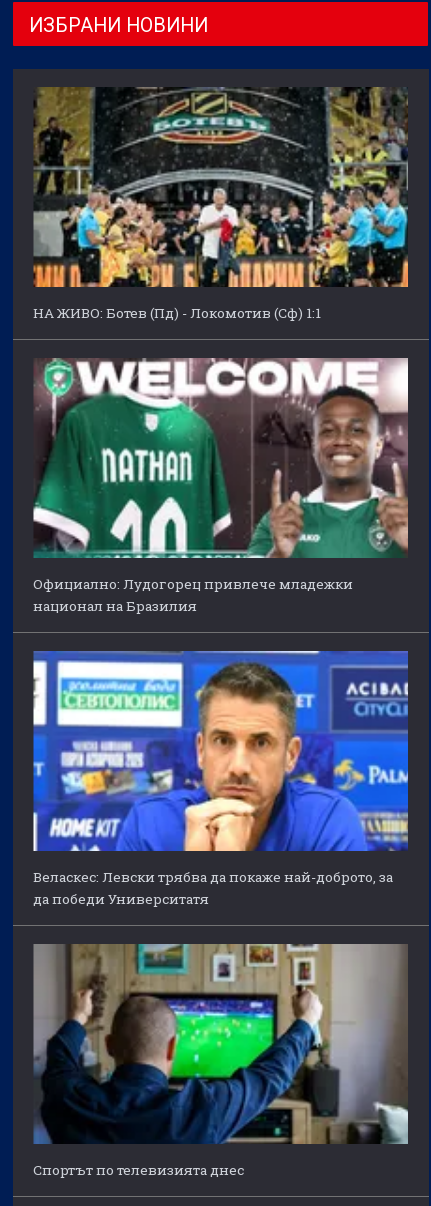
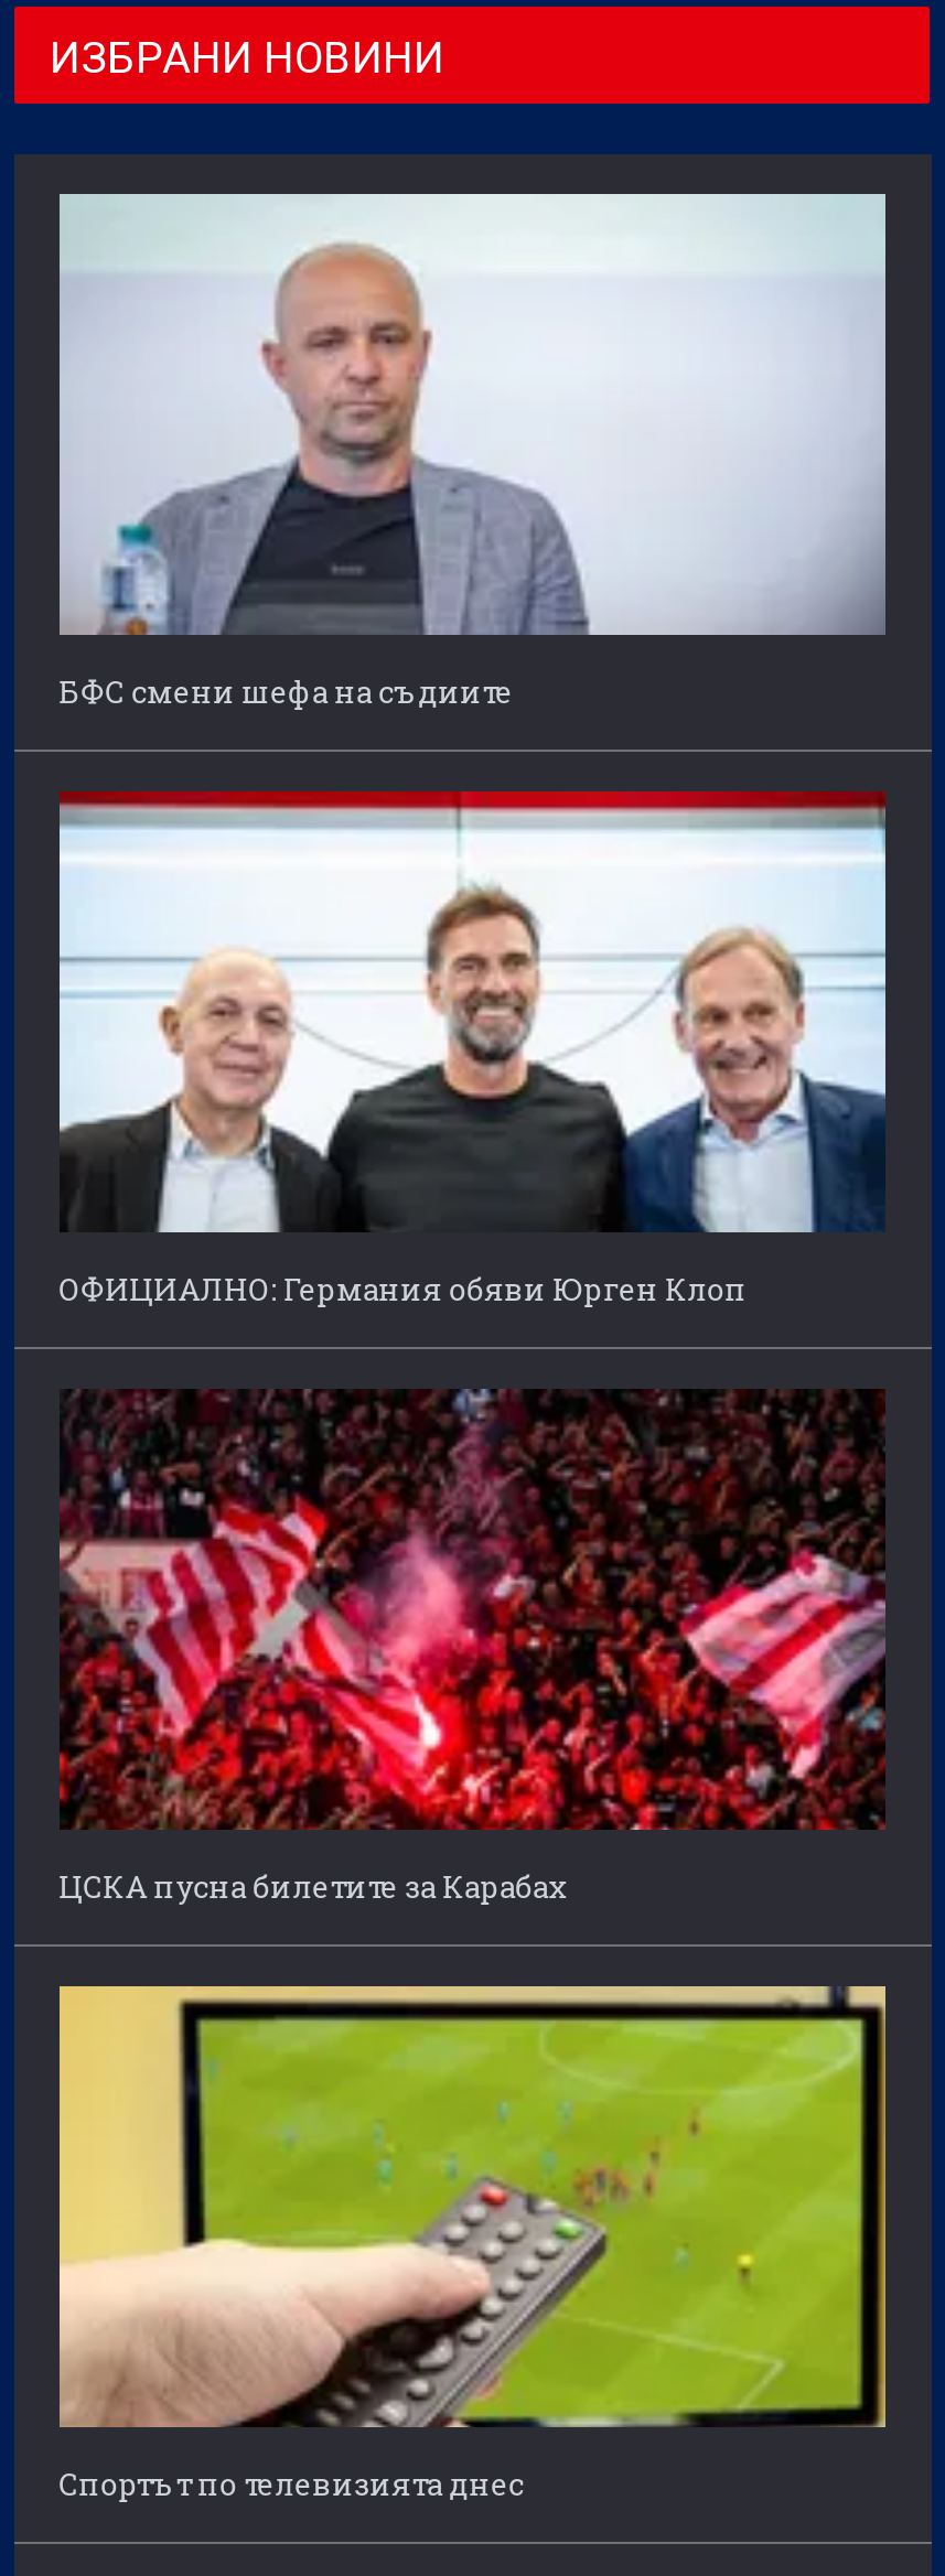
- [image]
- НА ЖИВО: Ботев (Пд) - Локомотив (Сф) 1:1
+ [image]
+ БФС смени шефа на съдиите

- [image]
- Официално: Лудогорец привлече младежки
- национал на Бразилия
+ [image]
+ ОФИЦИАЛНО: Германия обяви Юрген Клоп

- [image]
- Веласкес: Левски трябва да покаже най-доброто, за
- да победи Университатя
+ [image]
+ ЦСКА пусна билетите за Карабах

- [image]
+ [image]
